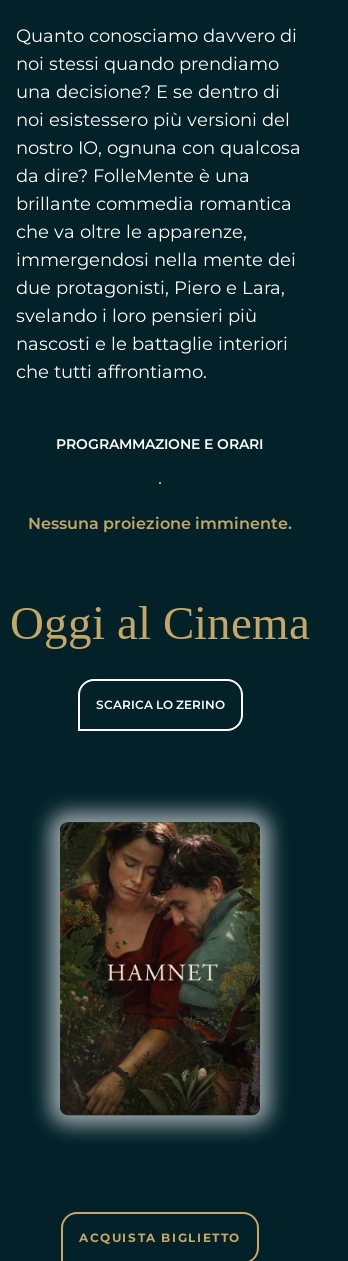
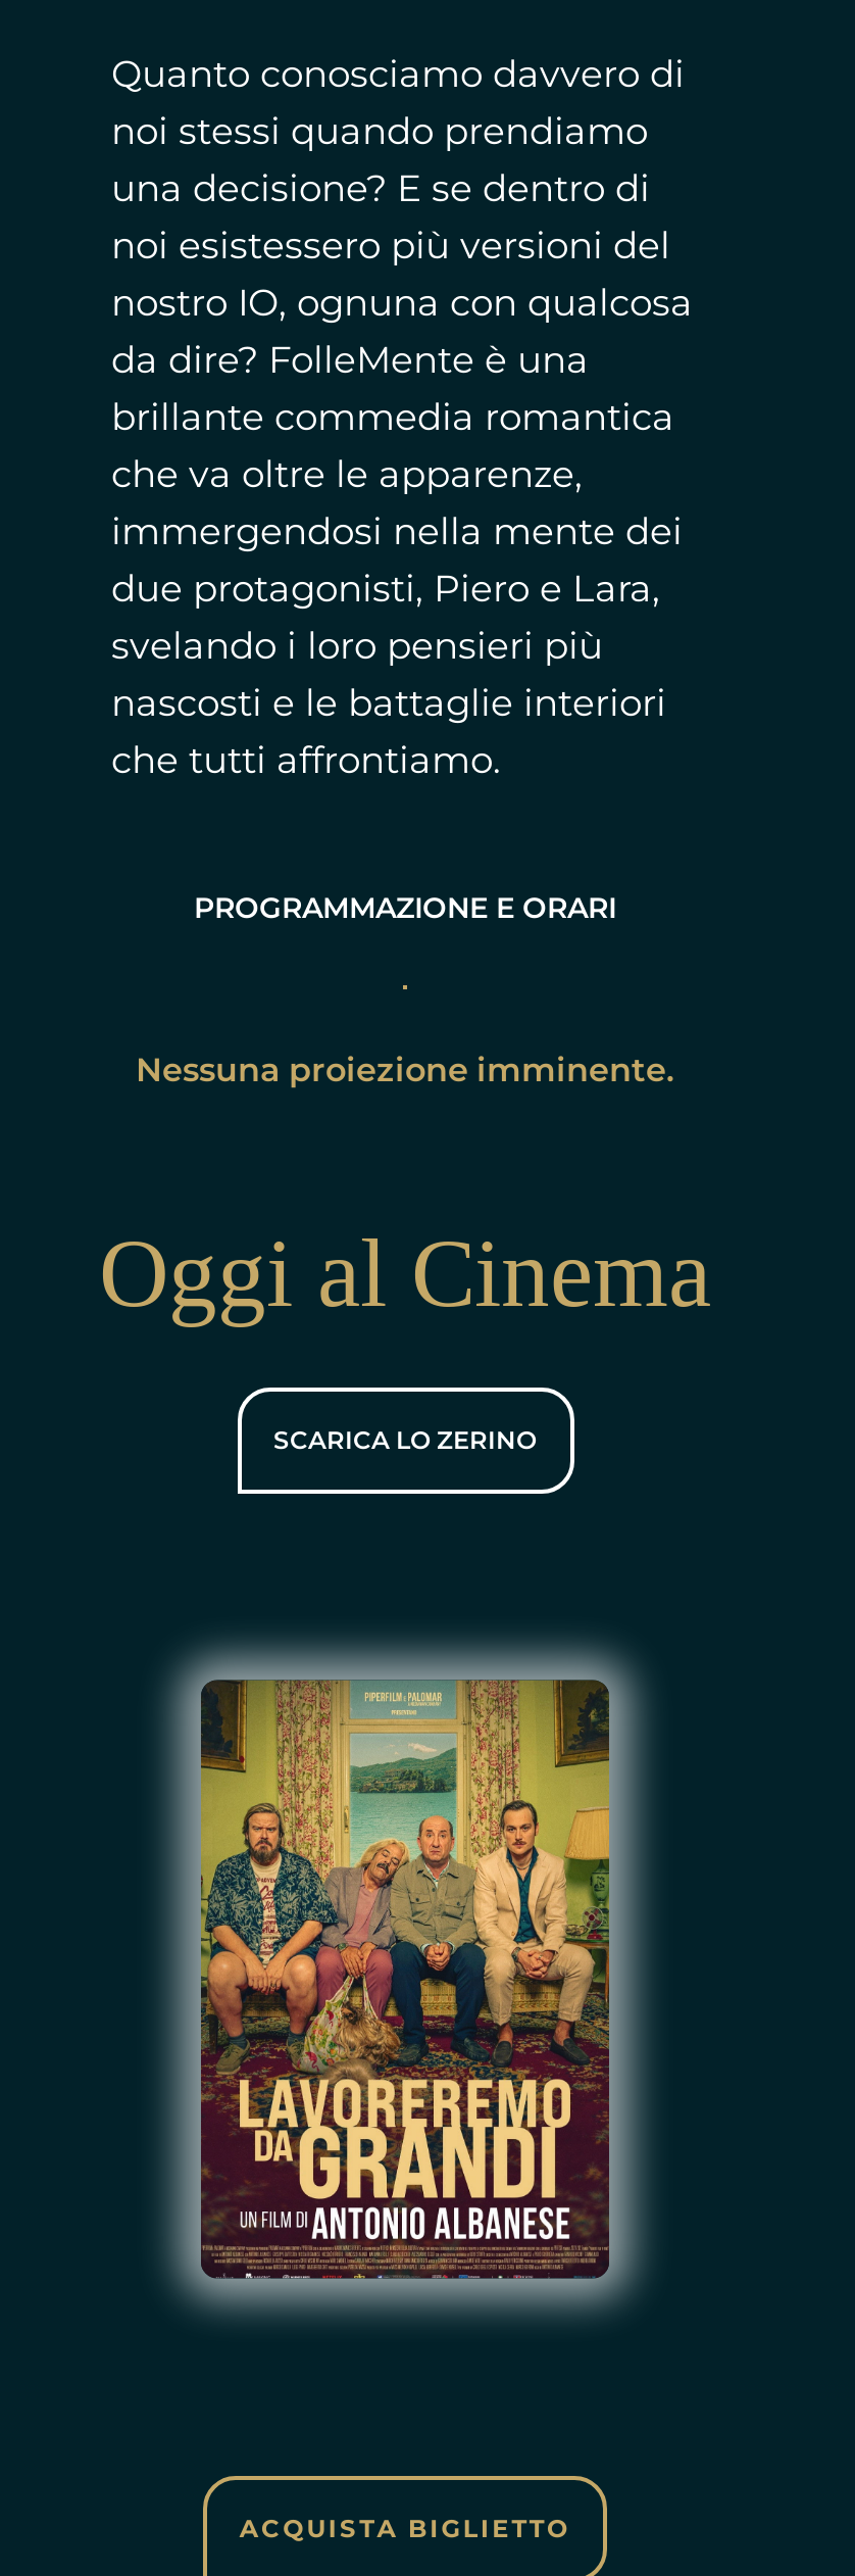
- [image]
+ [image]
